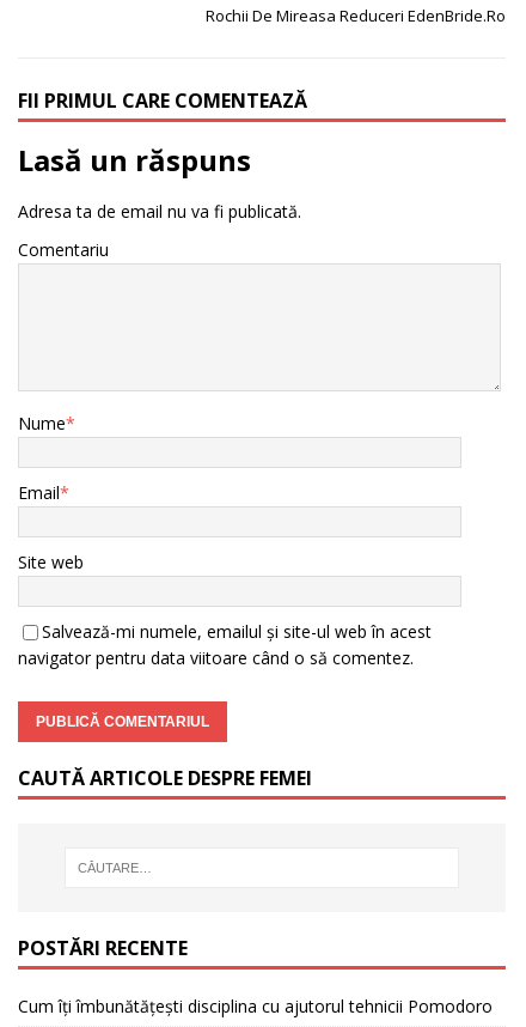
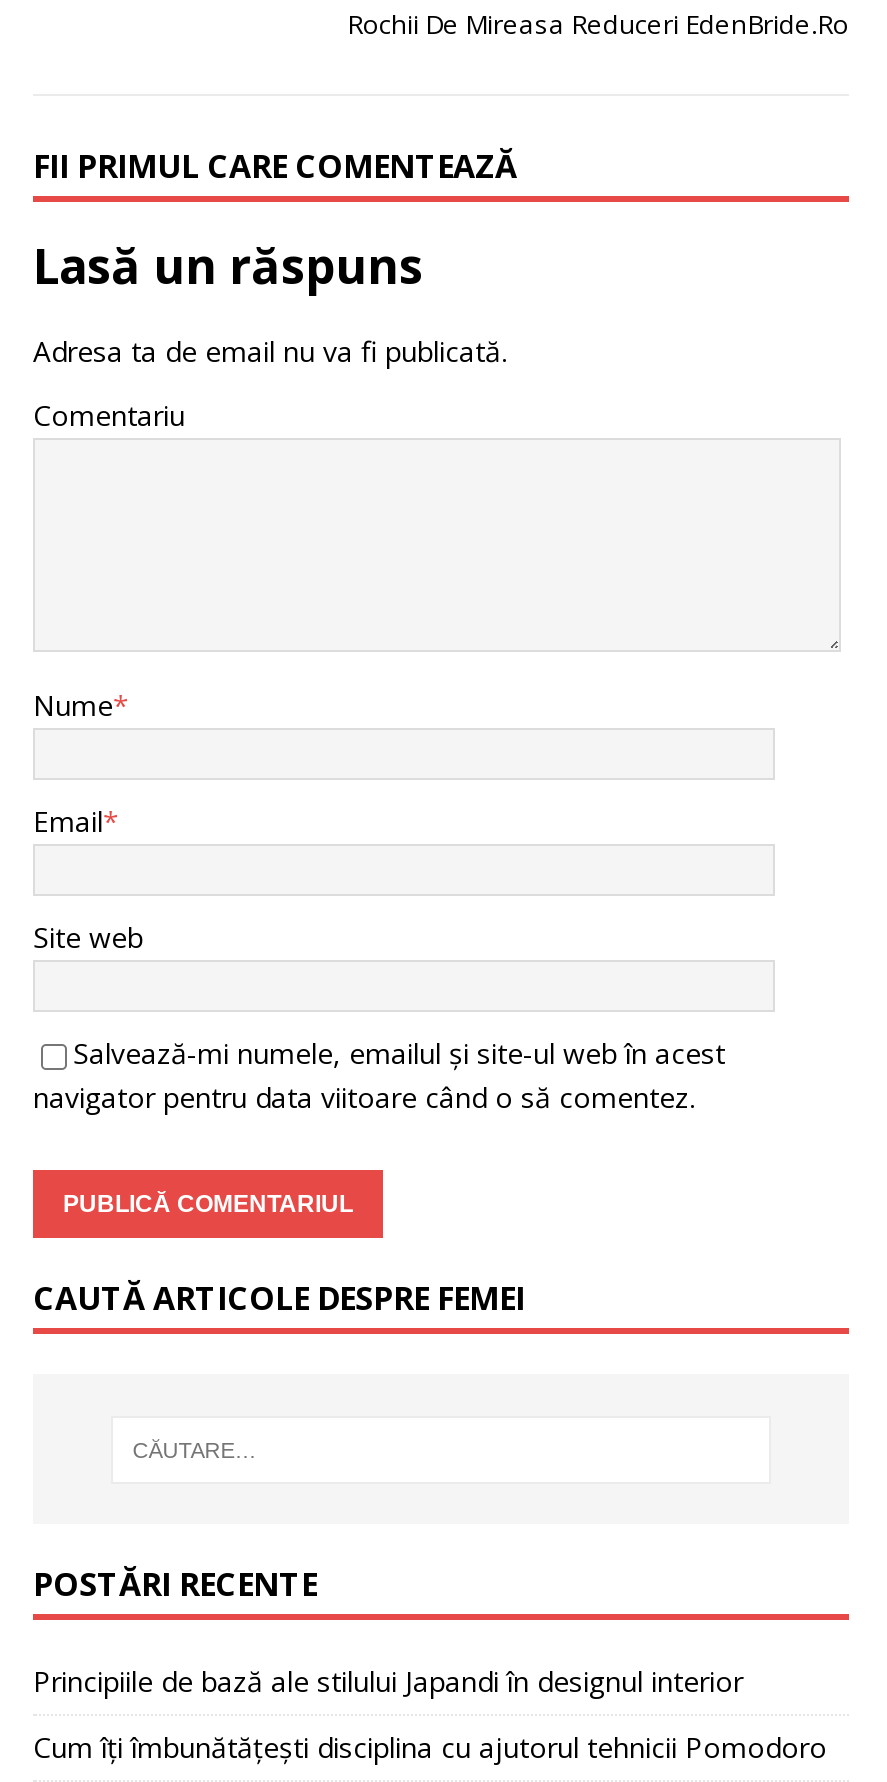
+ Principiile de bază ale stilului Japandi în designul interior
